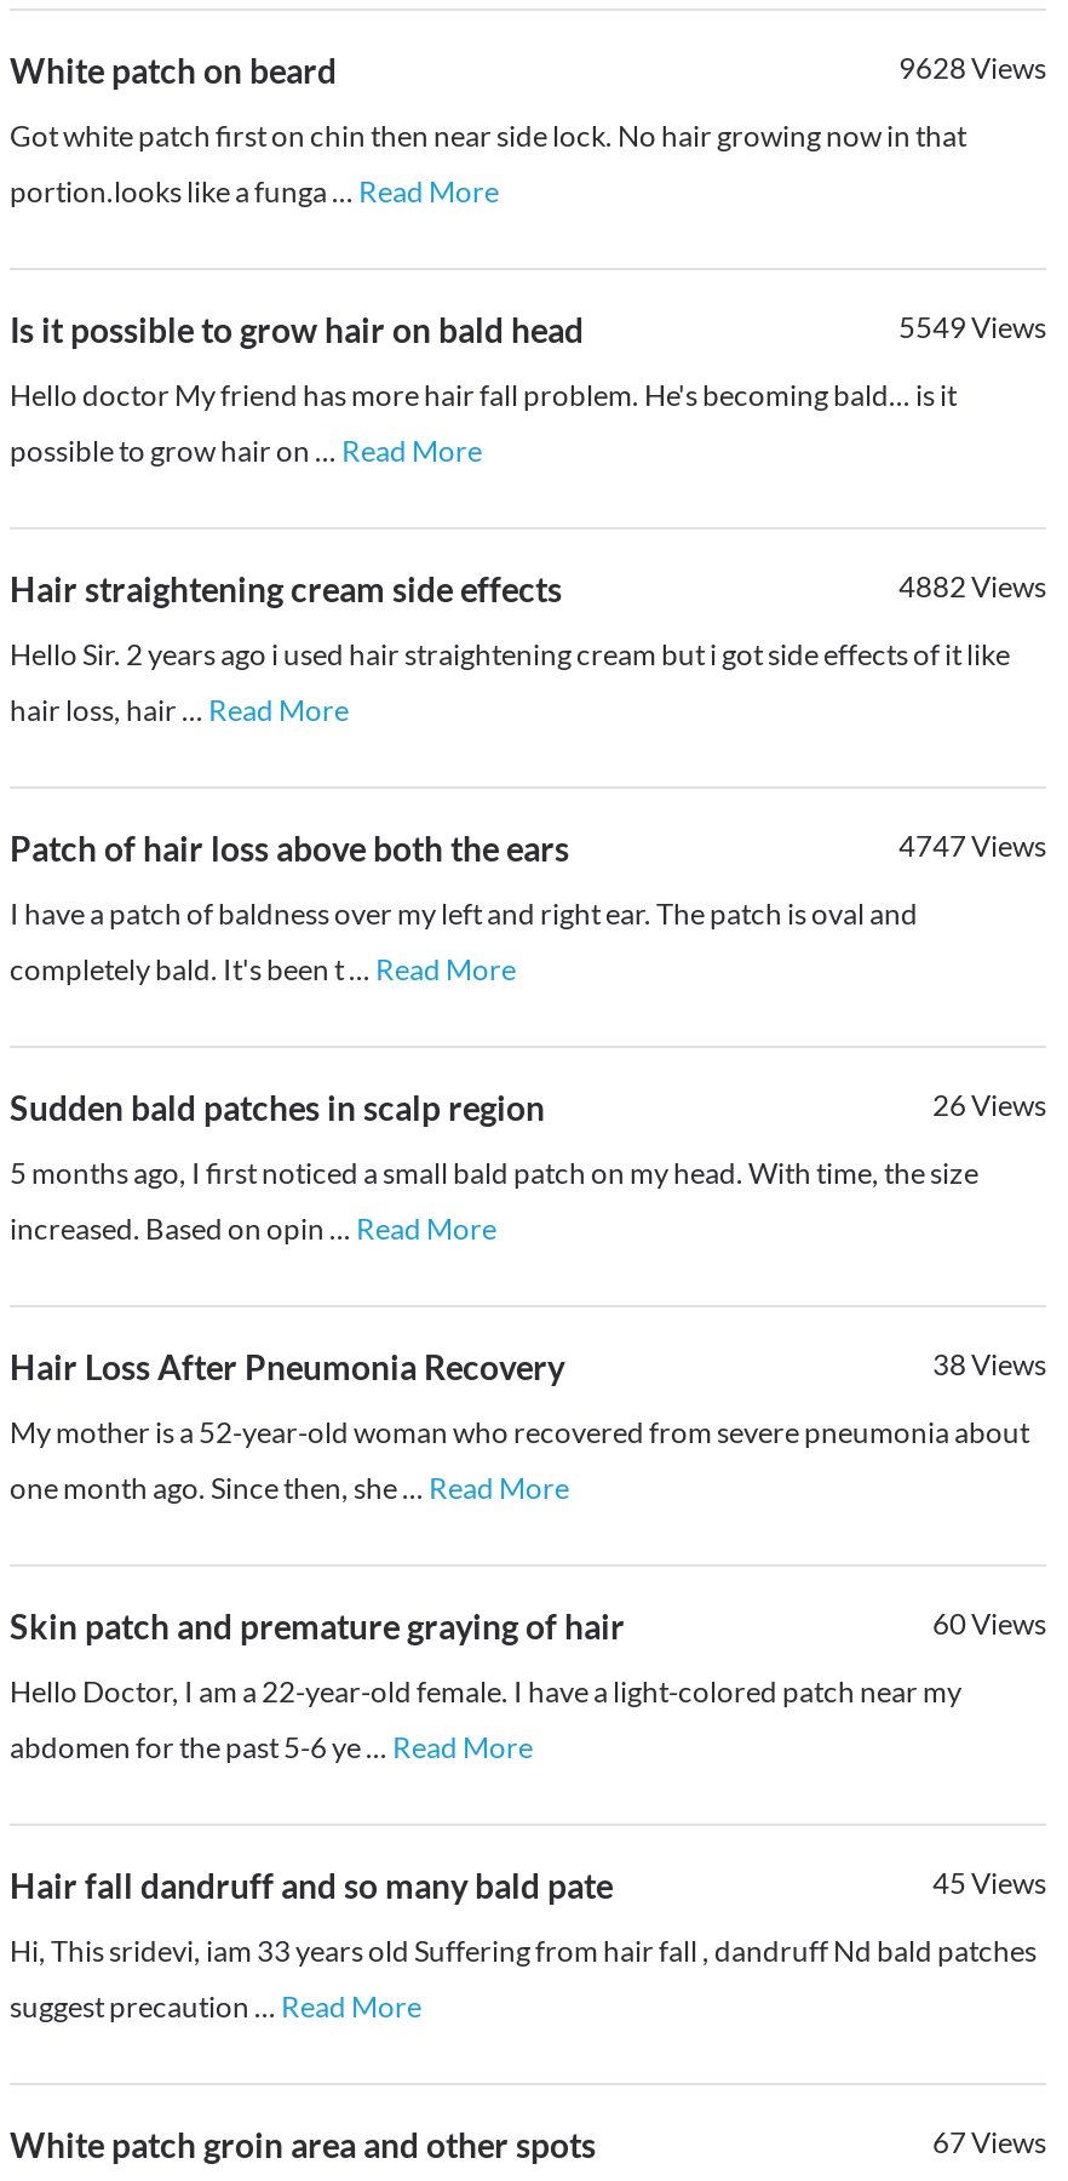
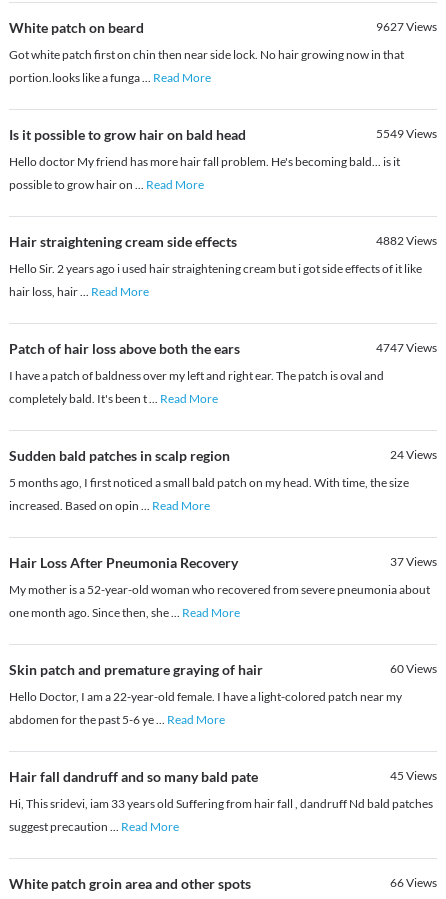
- 9628Views
+ 9627Views

- 26Views
+ 24Views

- 38Views
+ 37Views

- 67Views
+ 66Views
